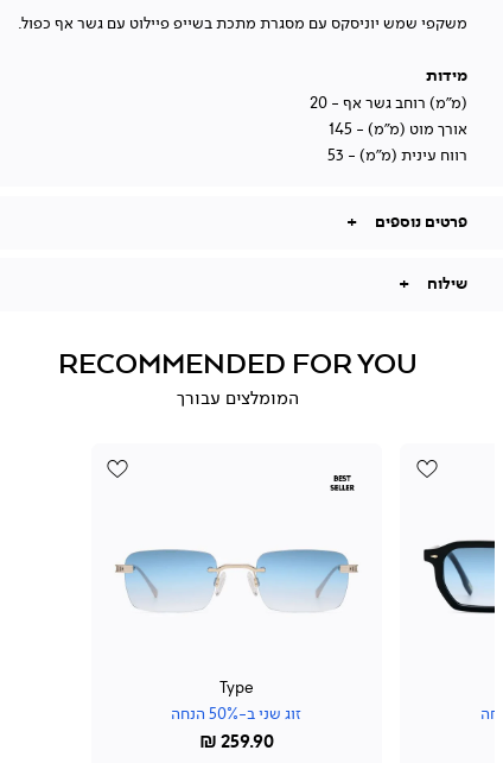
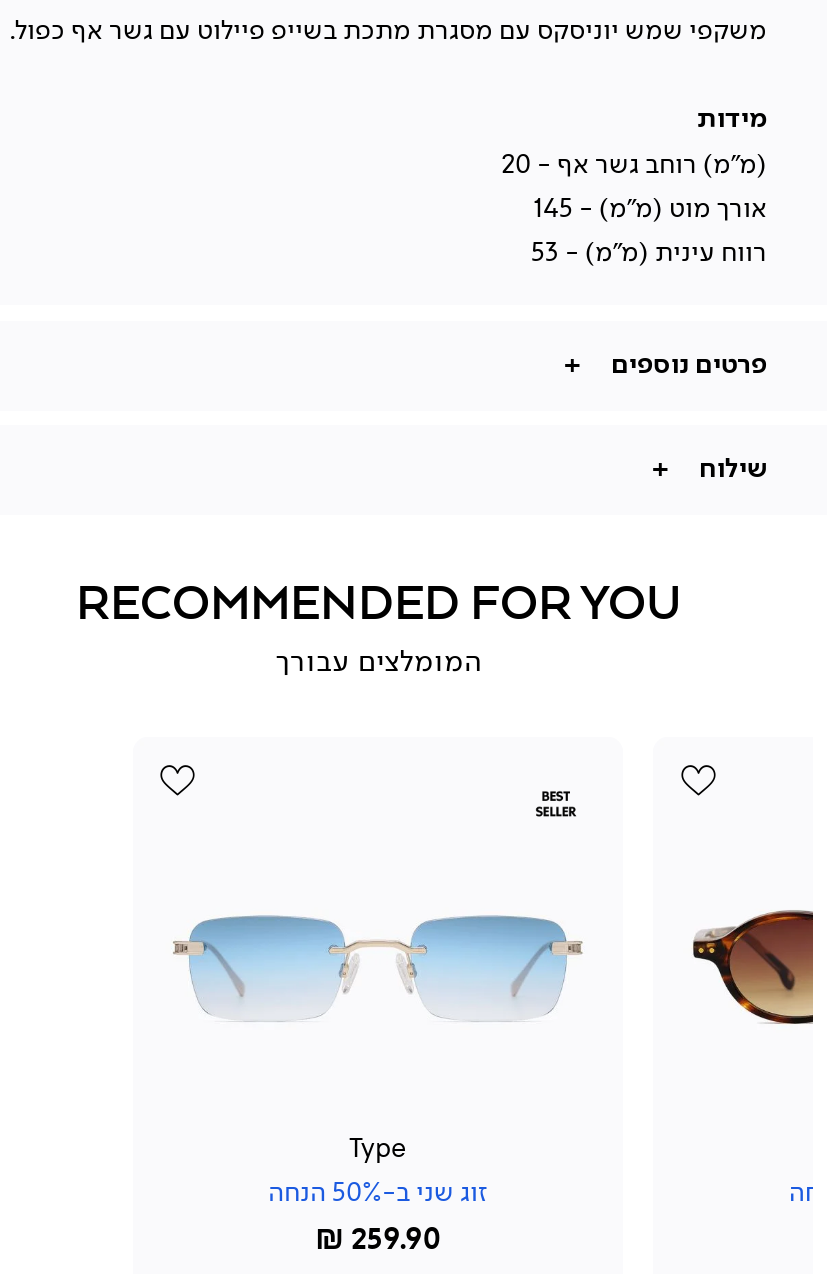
- [image]
+ [image]
